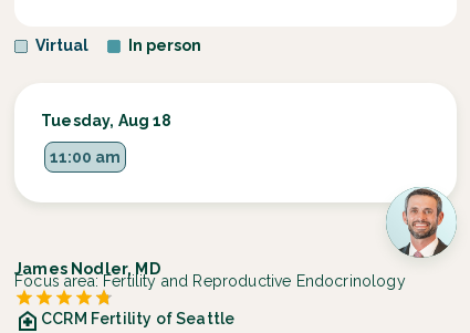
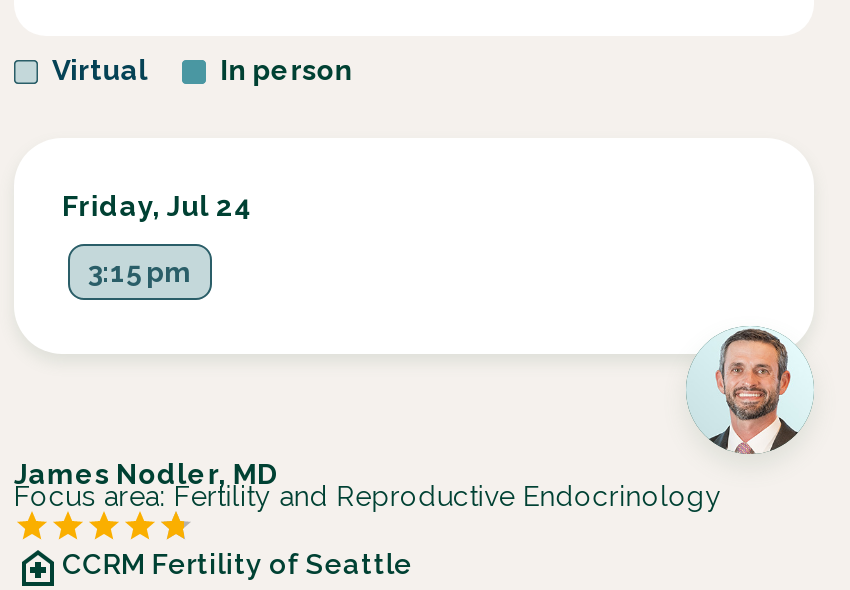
- Tuesday, Aug 18
+ Friday, Jul 24

- 11:00 am
+ 3:15 pm
